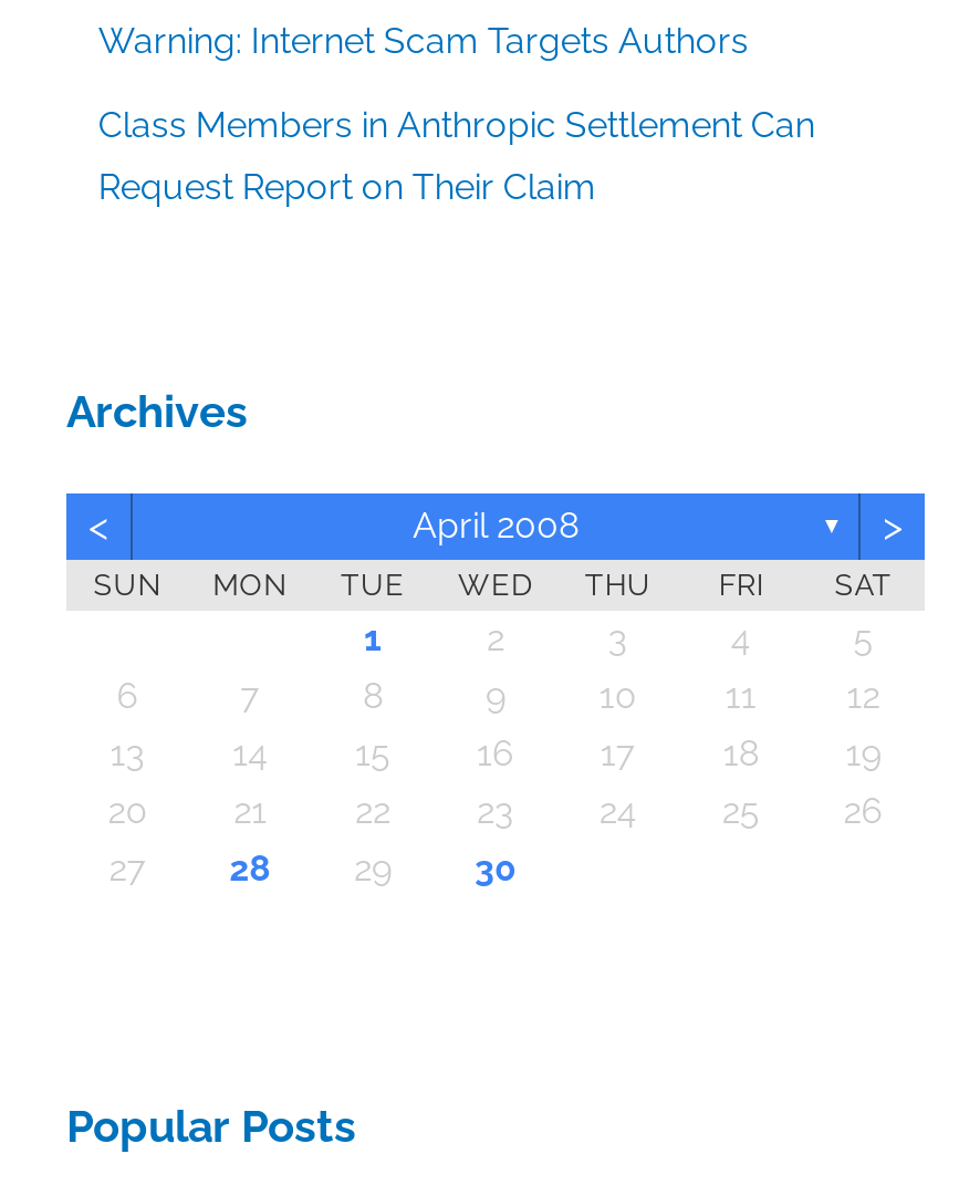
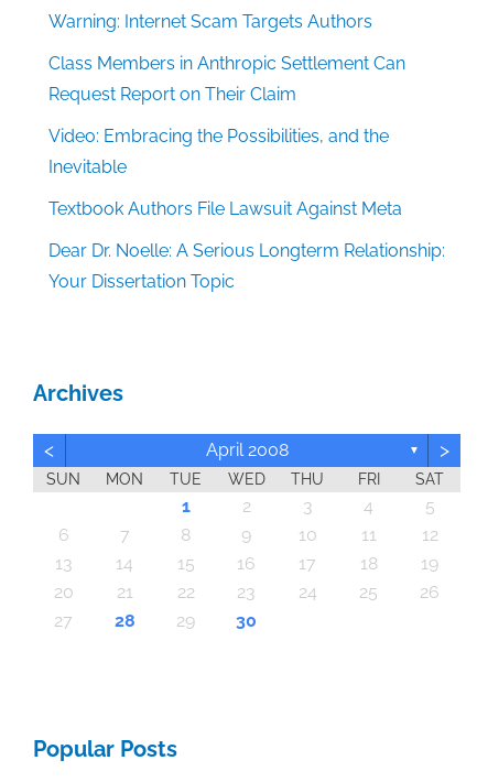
+ Video: Embracing the Possibilities, and the
+ Inevitable
+ Textbook Authors File Lawsuit Against Meta
+ Dear Dr. Noelle: A Serious Longterm Relationship:
+ Your Dissertation Topic
